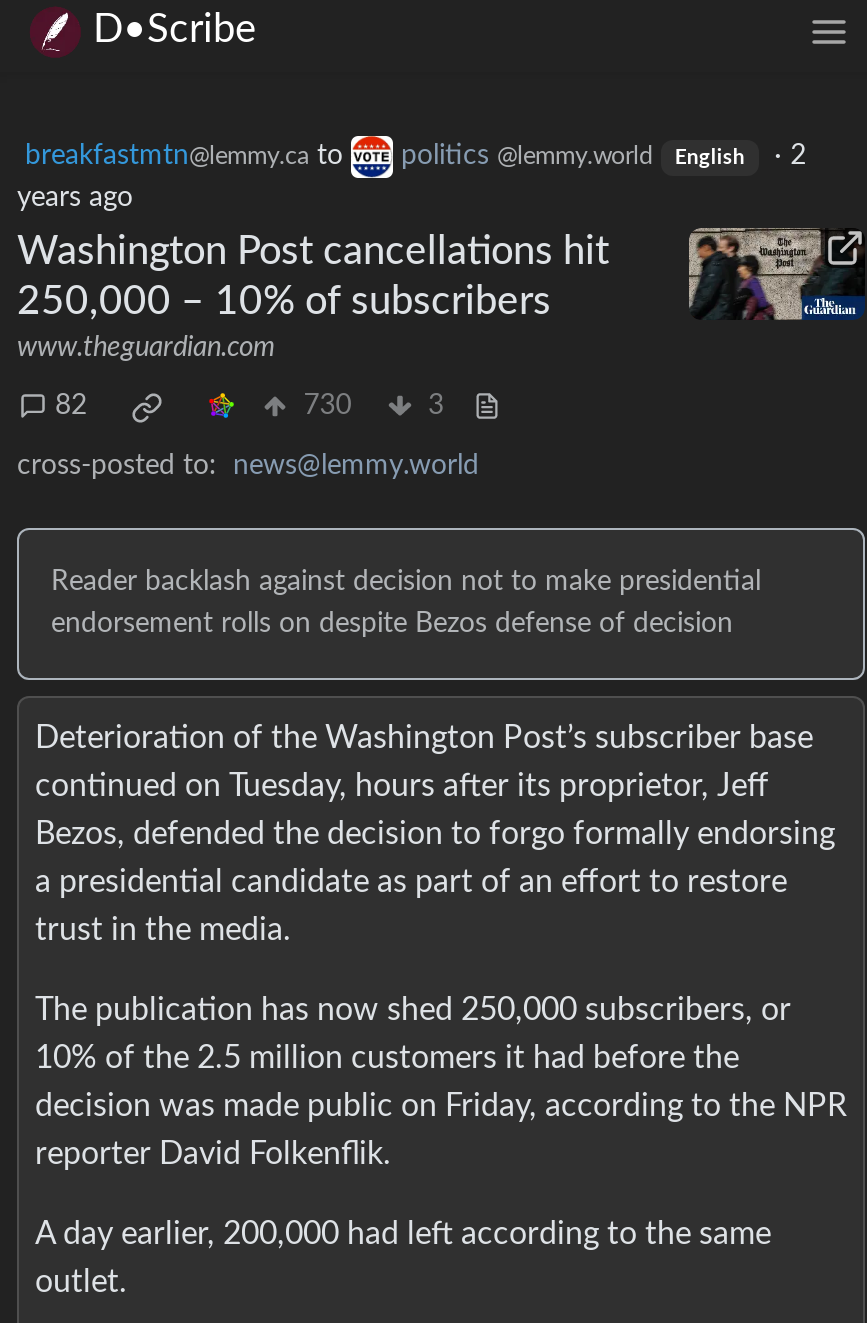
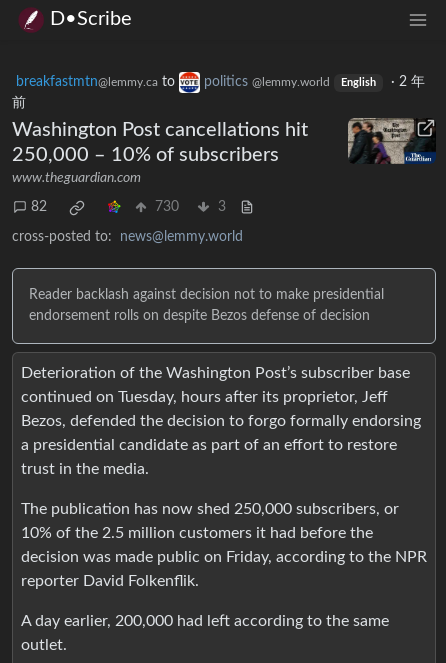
- breakfastmtn@lemmy.ca to politics @lemmy.world English · 2
+ breakfastmtn@lemmy.ca to politics @lemmy.world English · 2 年

- years ago
+ 前
